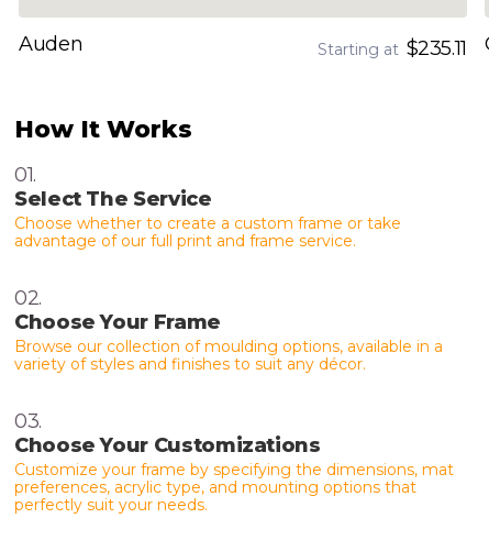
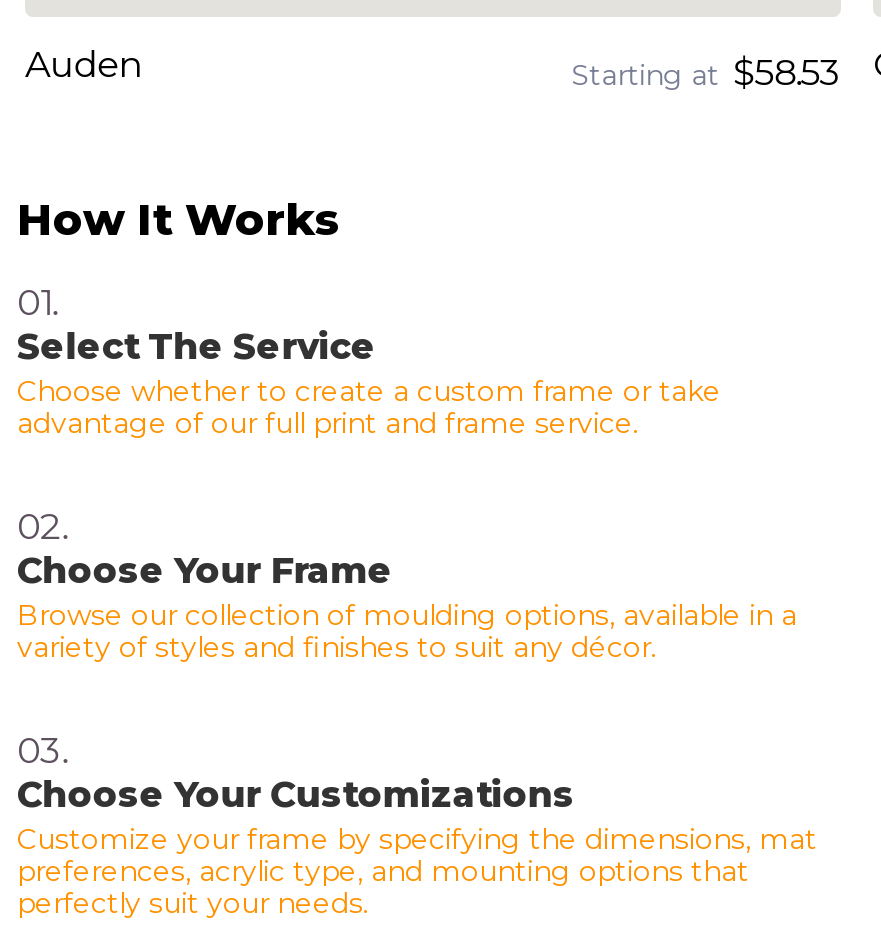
- Starting at $235.11
+ Starting at $58.53
